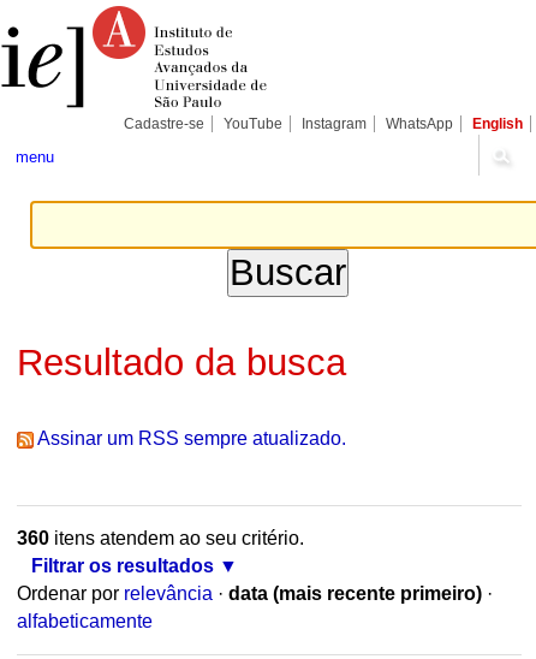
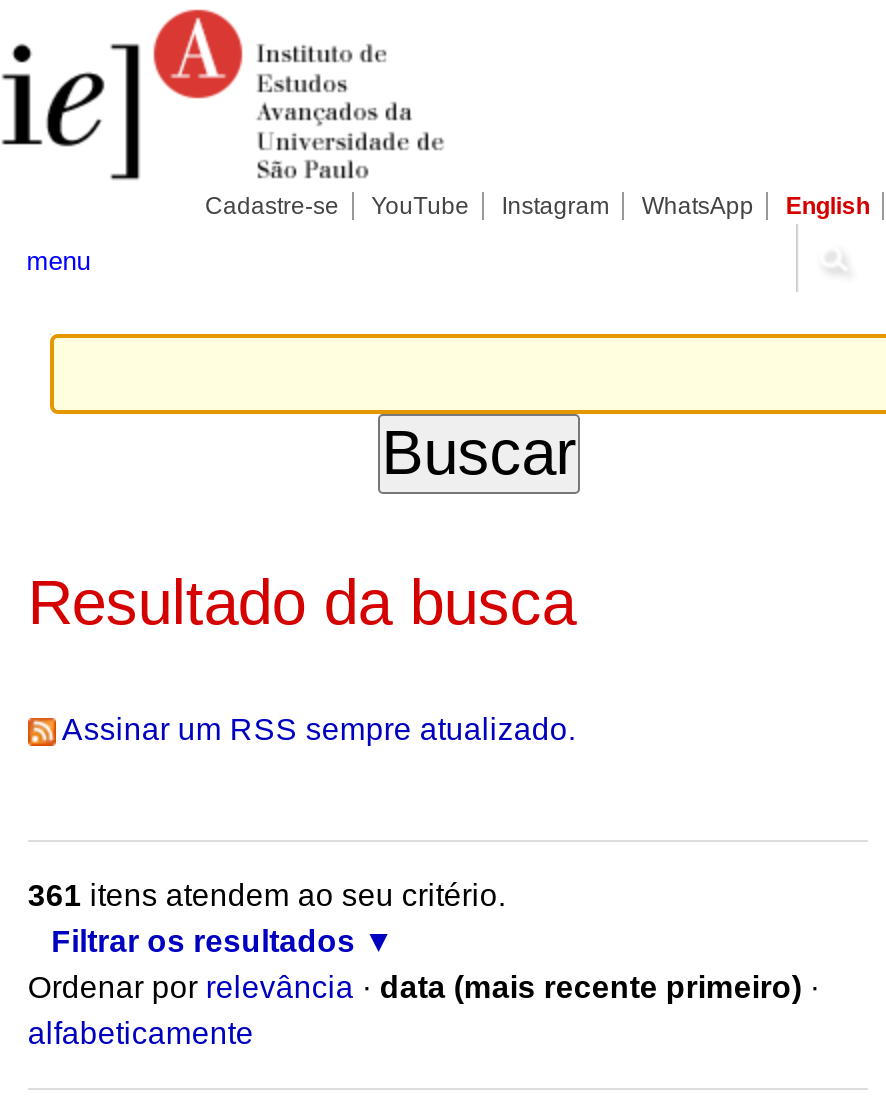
- 360 itens atendem ao seu critério.
+ 361 itens atendem ao seu critério.
